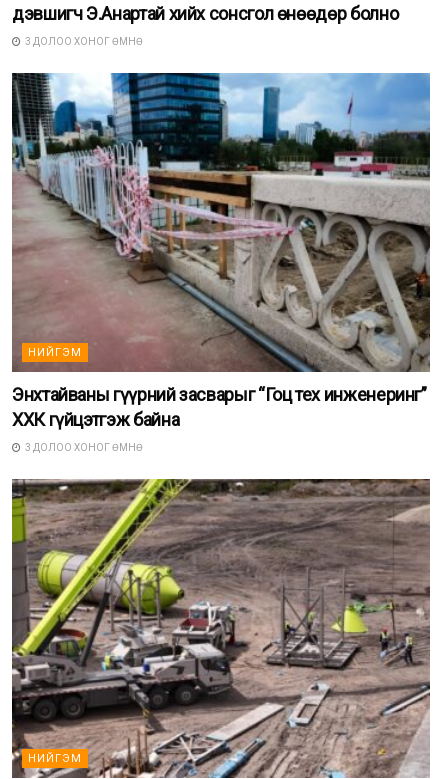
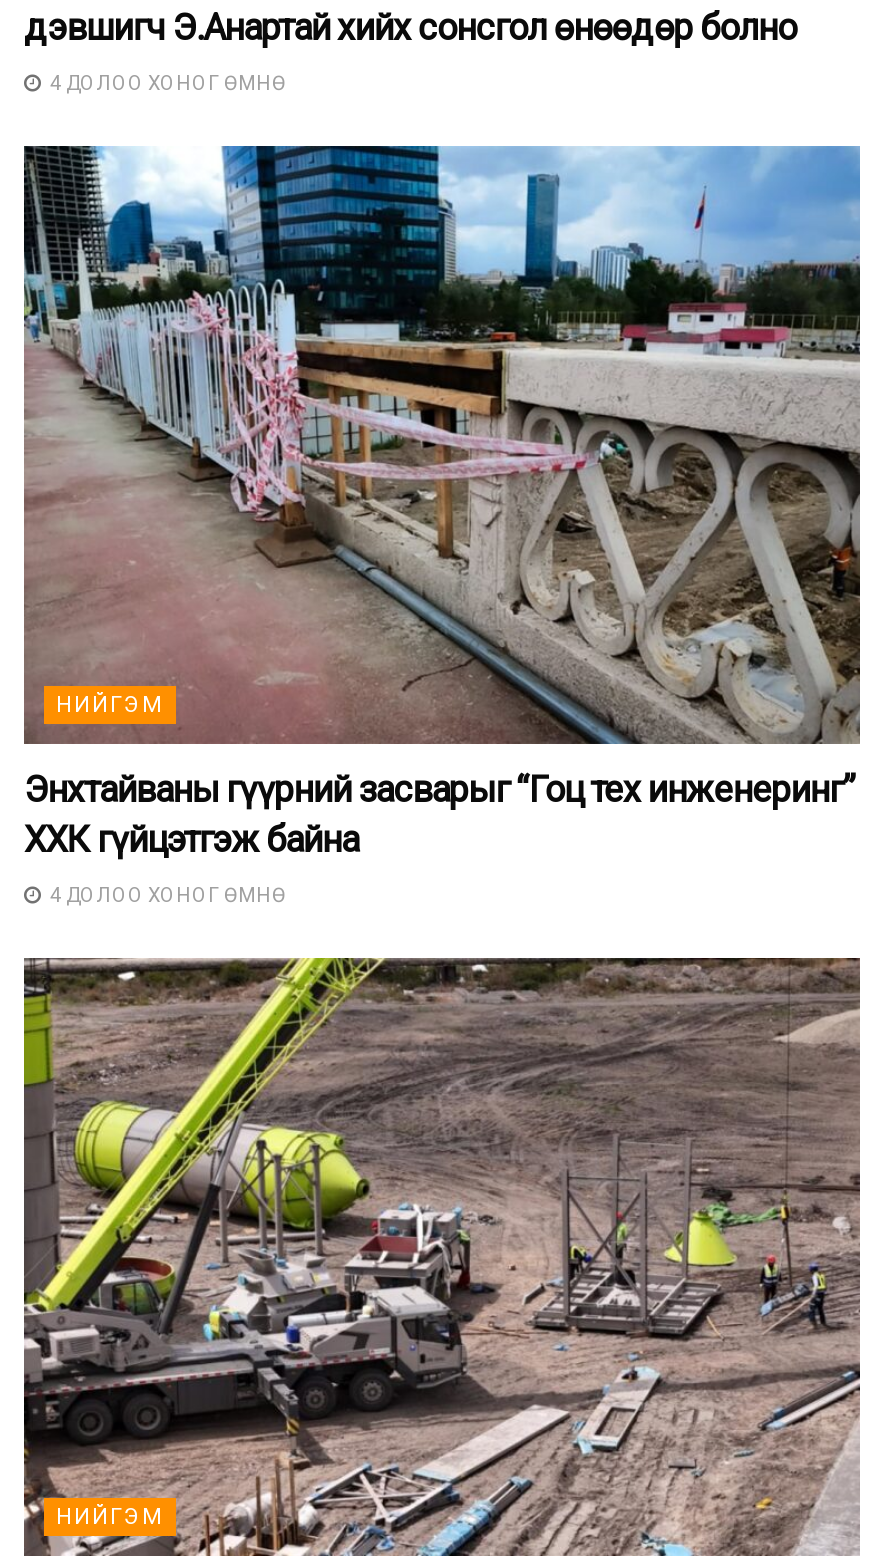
- 3 ДОЛОО ХОНОГ ӨМНӨ
+ 4 ДОЛОО ХОНОГ ӨМНӨ

- 3 ДОЛОО ХОНОГ ӨМНӨ
+ 4 ДОЛОО ХОНОГ ӨМНӨ
